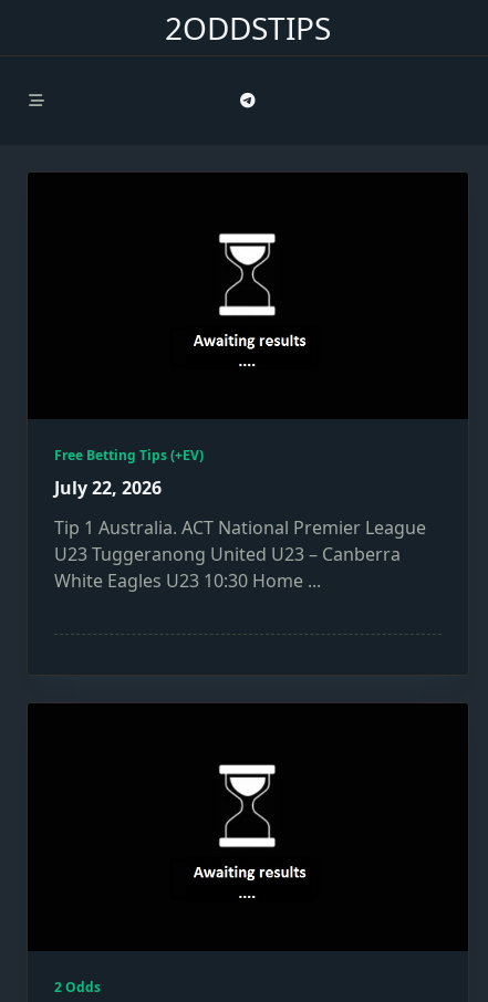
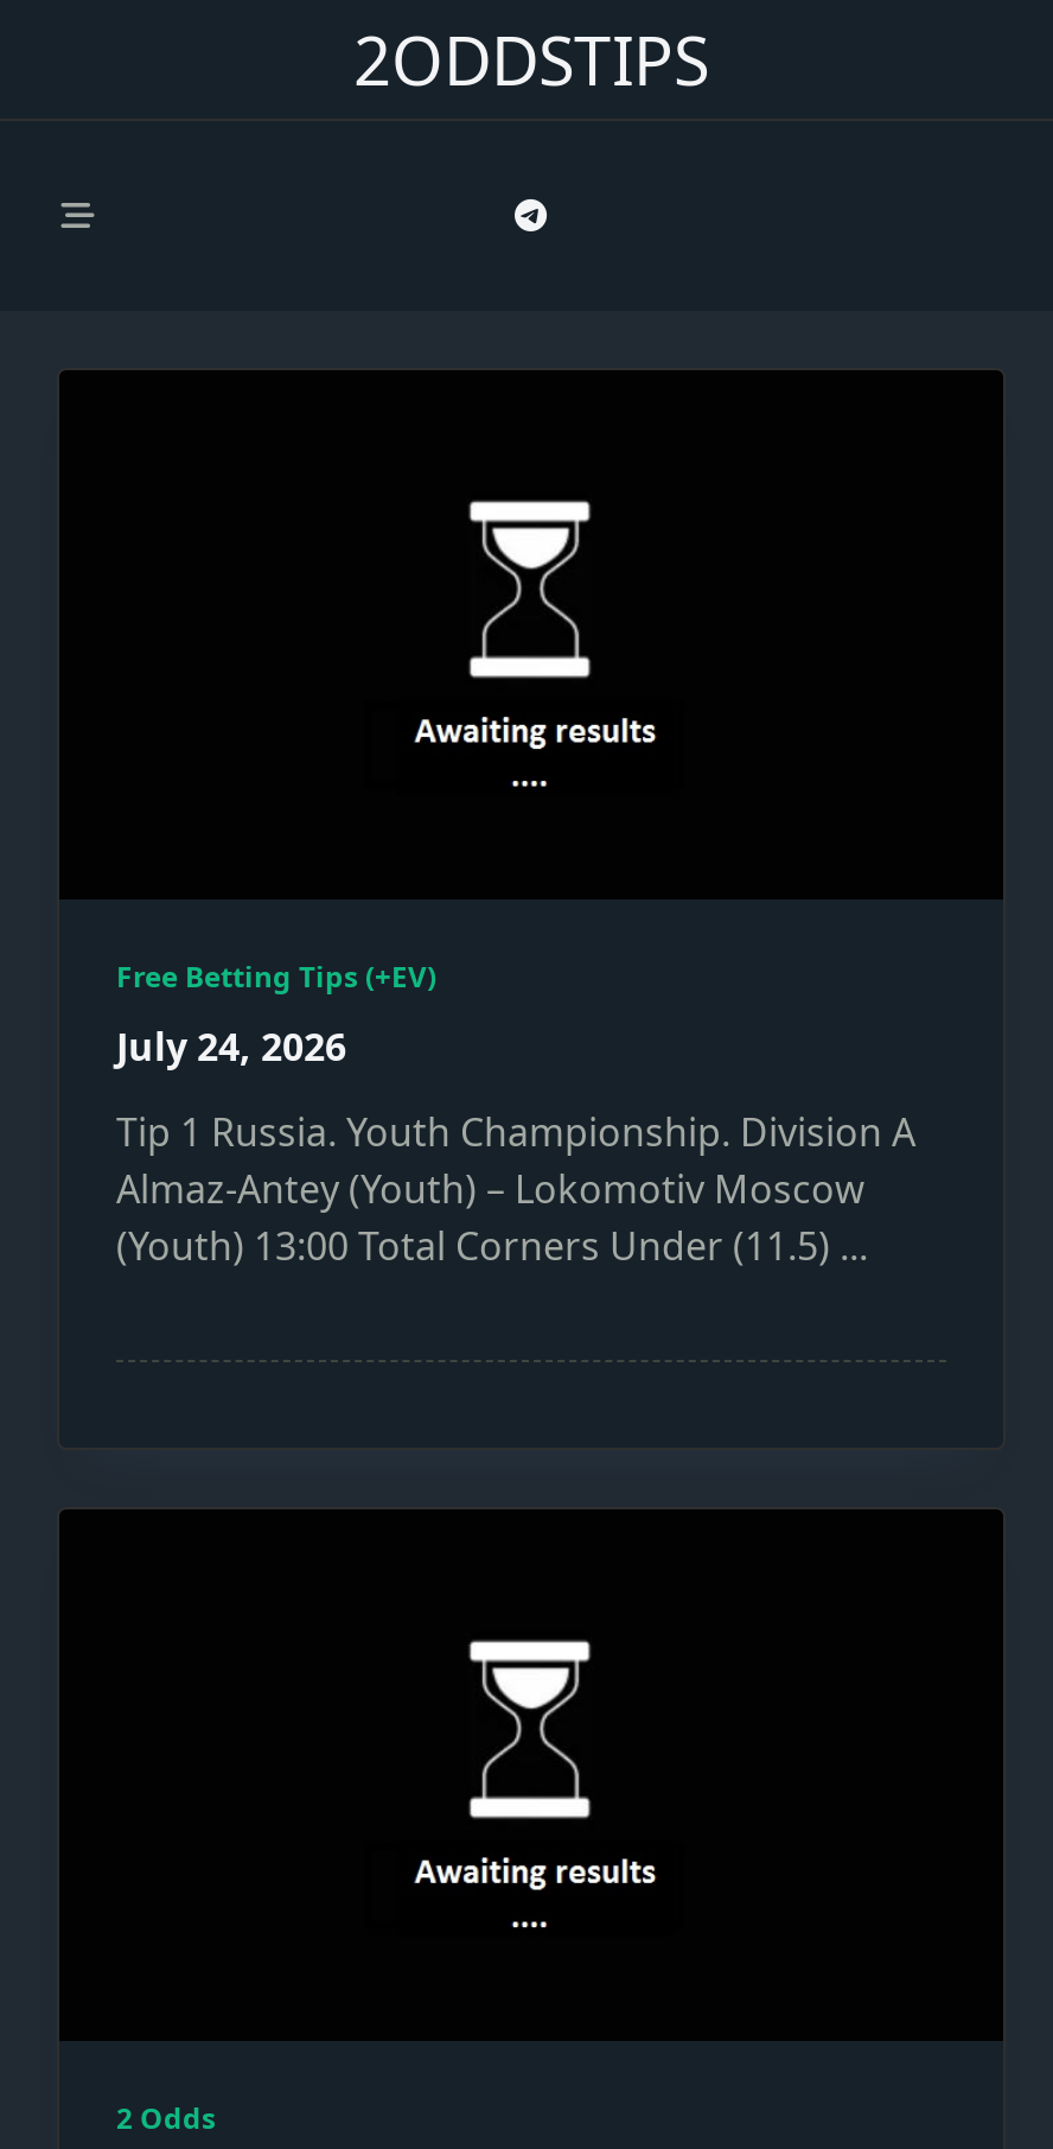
- July 22, 2026
+ July 24, 2026

- Tip 1 Australia. ACT National Premier League
- U23 Tuggeranong United U23 – Canberra
- White Eagles U23 10:30 Home ...
+ Tip 1 Russia. Youth Championship. Division A
+ Almaz-Antey (Youth) – Lokomotiv Moscow
+ (Youth) 13:00 Total Corners Under (11.5) ...
